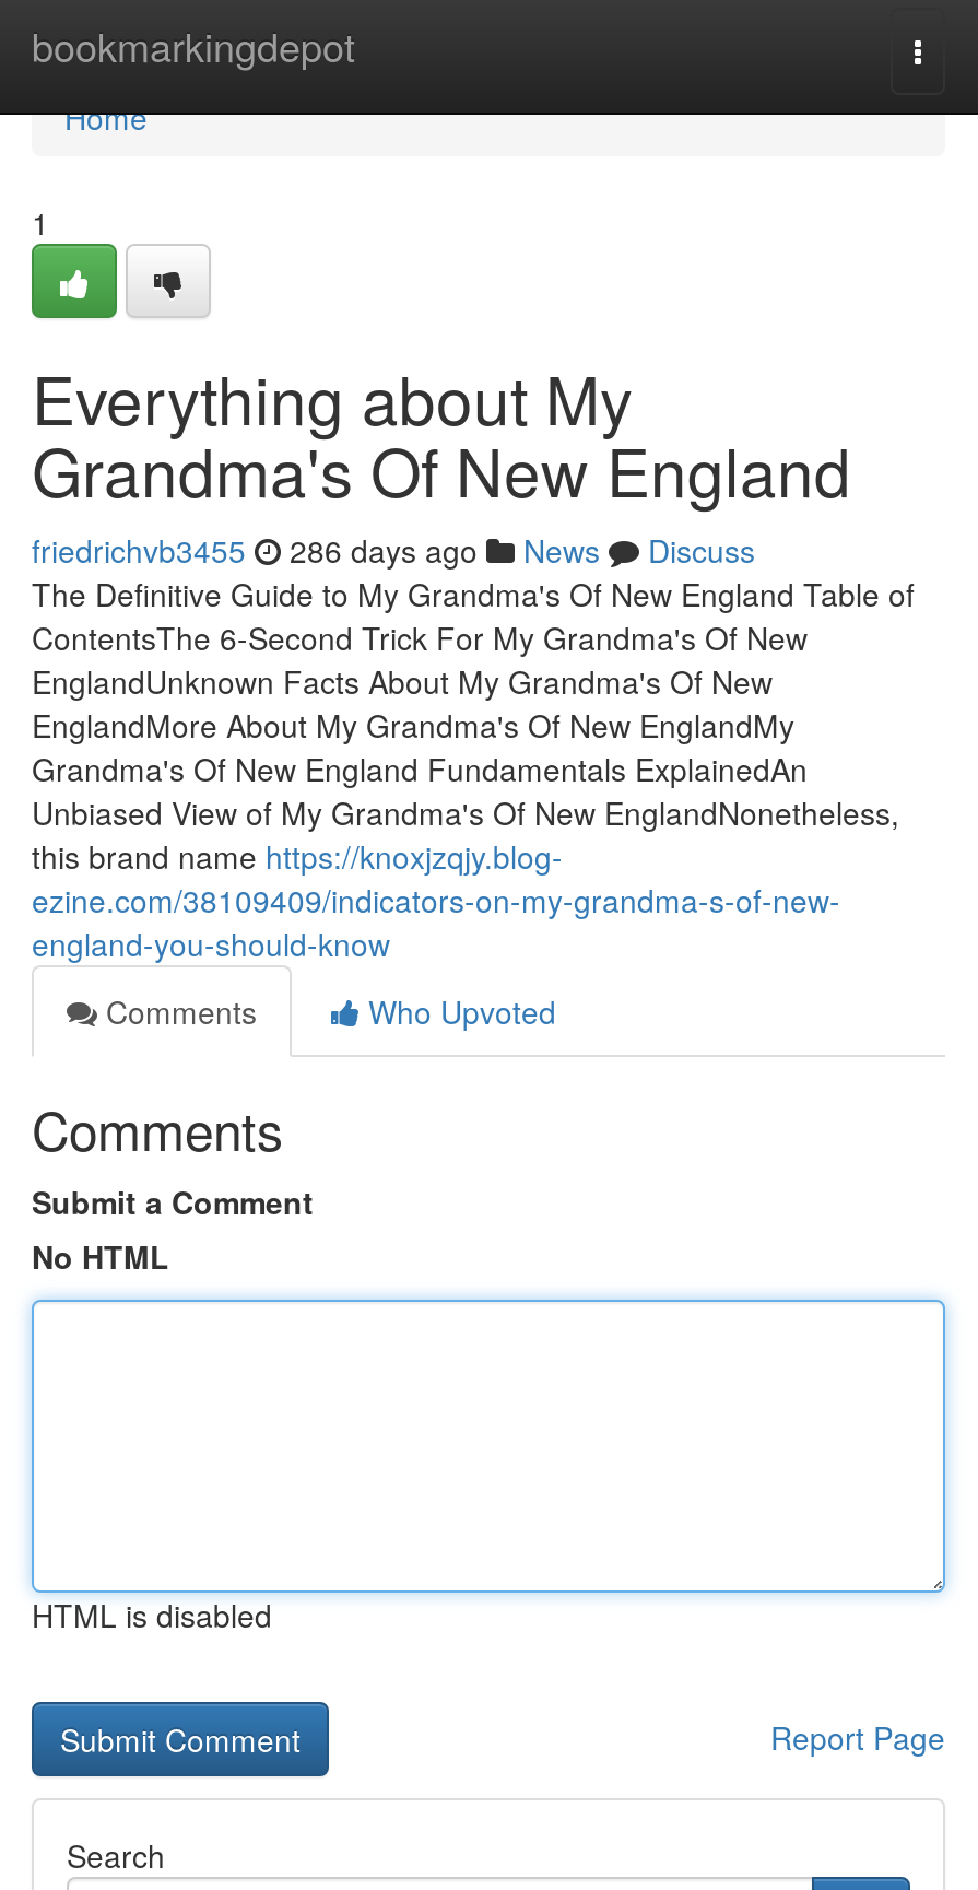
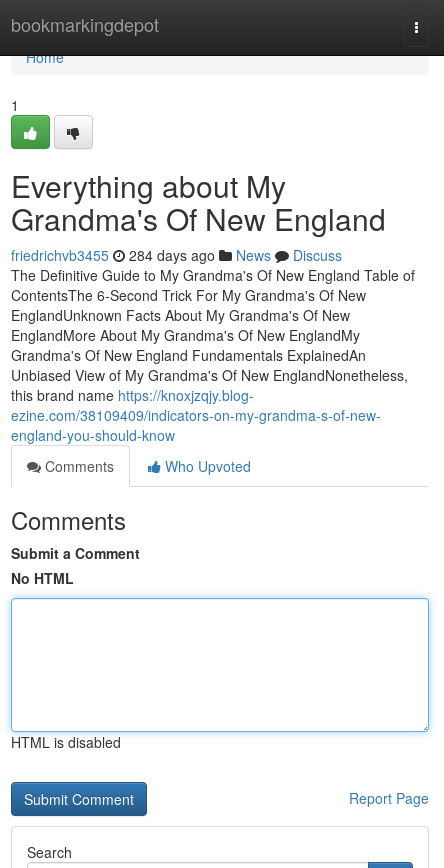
- friedrichvb3455 286 days ago News Discuss
+ friedrichvb3455 284 days ago News Discuss
